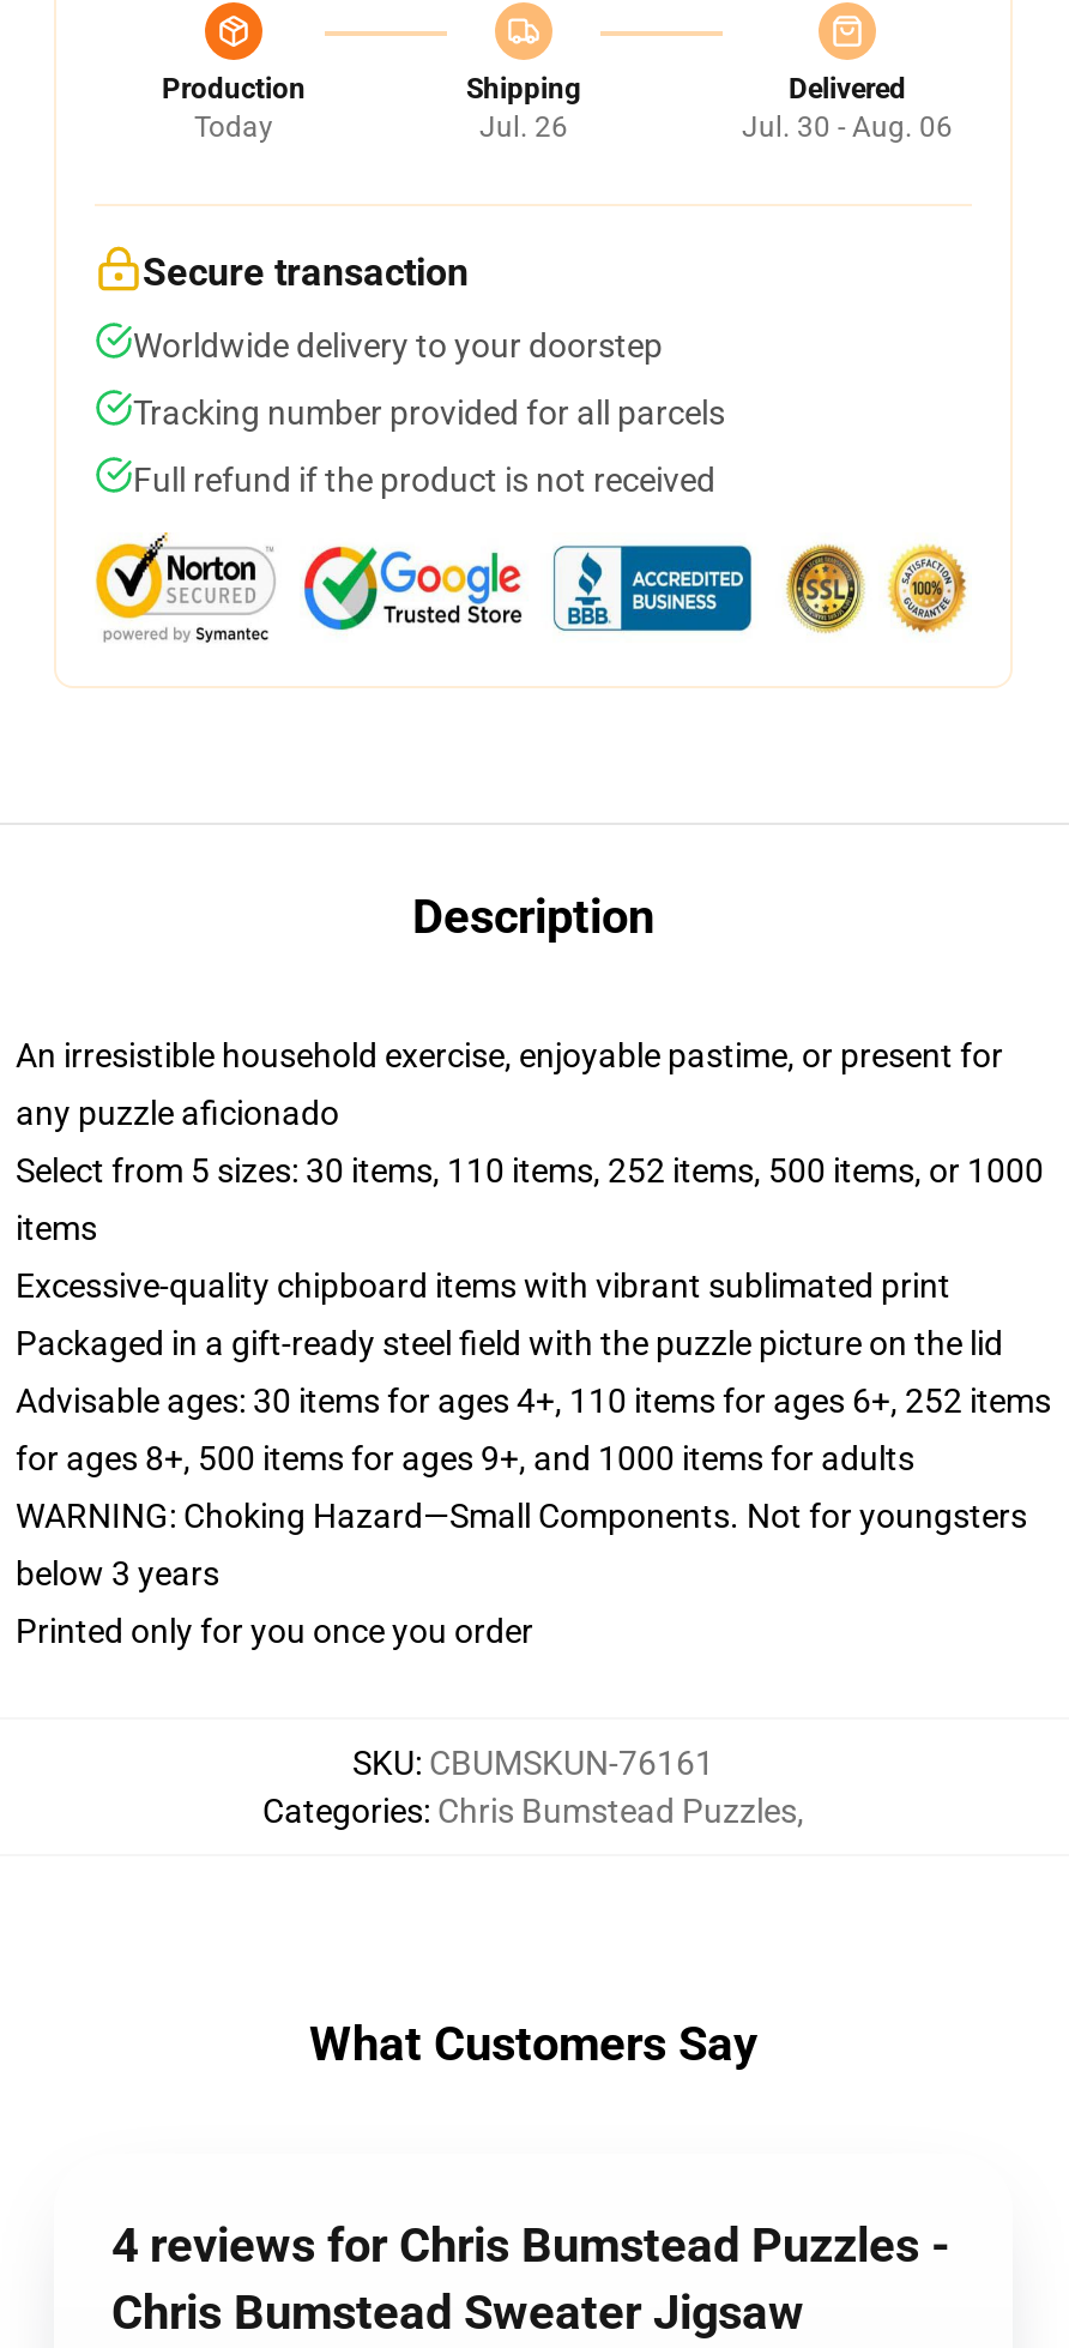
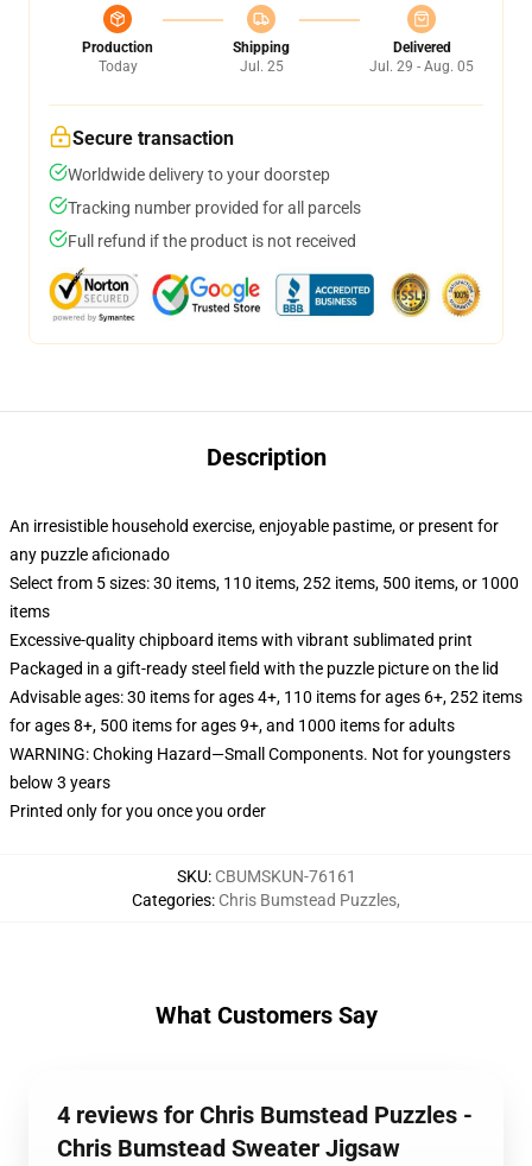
- Jul. 26
+ Jul. 25

- Jul. 30 - Aug. 06
+ Jul. 29 - Aug. 05
